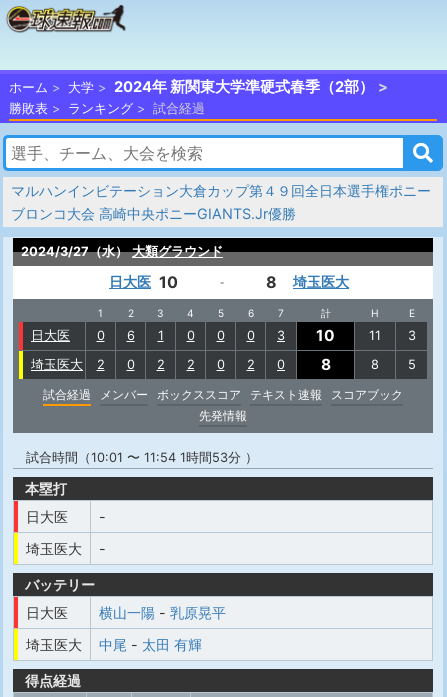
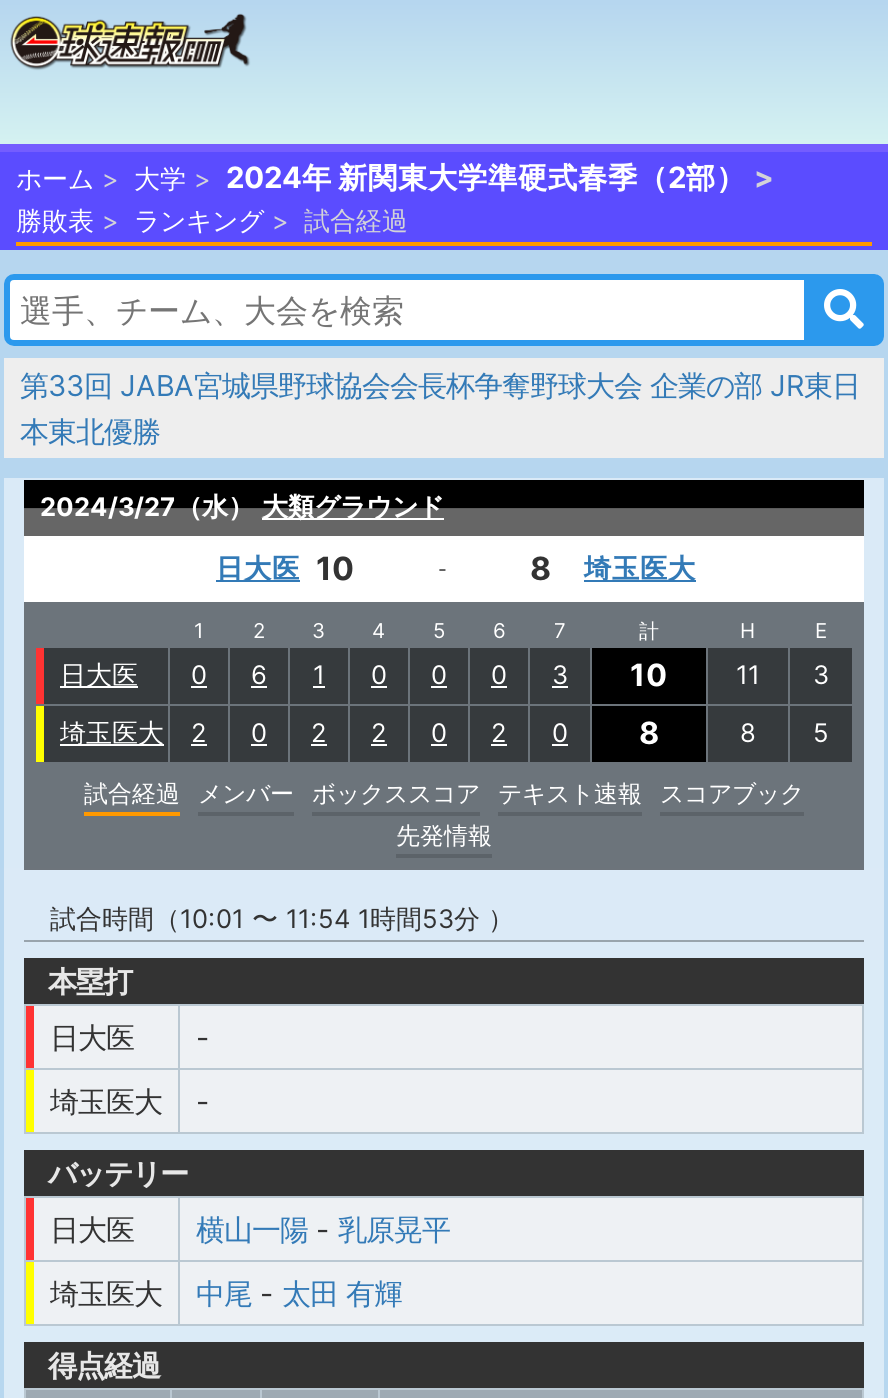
- マルハンインビテーション大倉カップ第４９回全日本選手権ポニー
- ブロンコ大会 高崎中央ポニーGIANTS.Jr優勝
+ 第33回 JABA宮城県野球協会会長杯争奪野球大会 企業の部 JR東日
+ 本東北優勝
